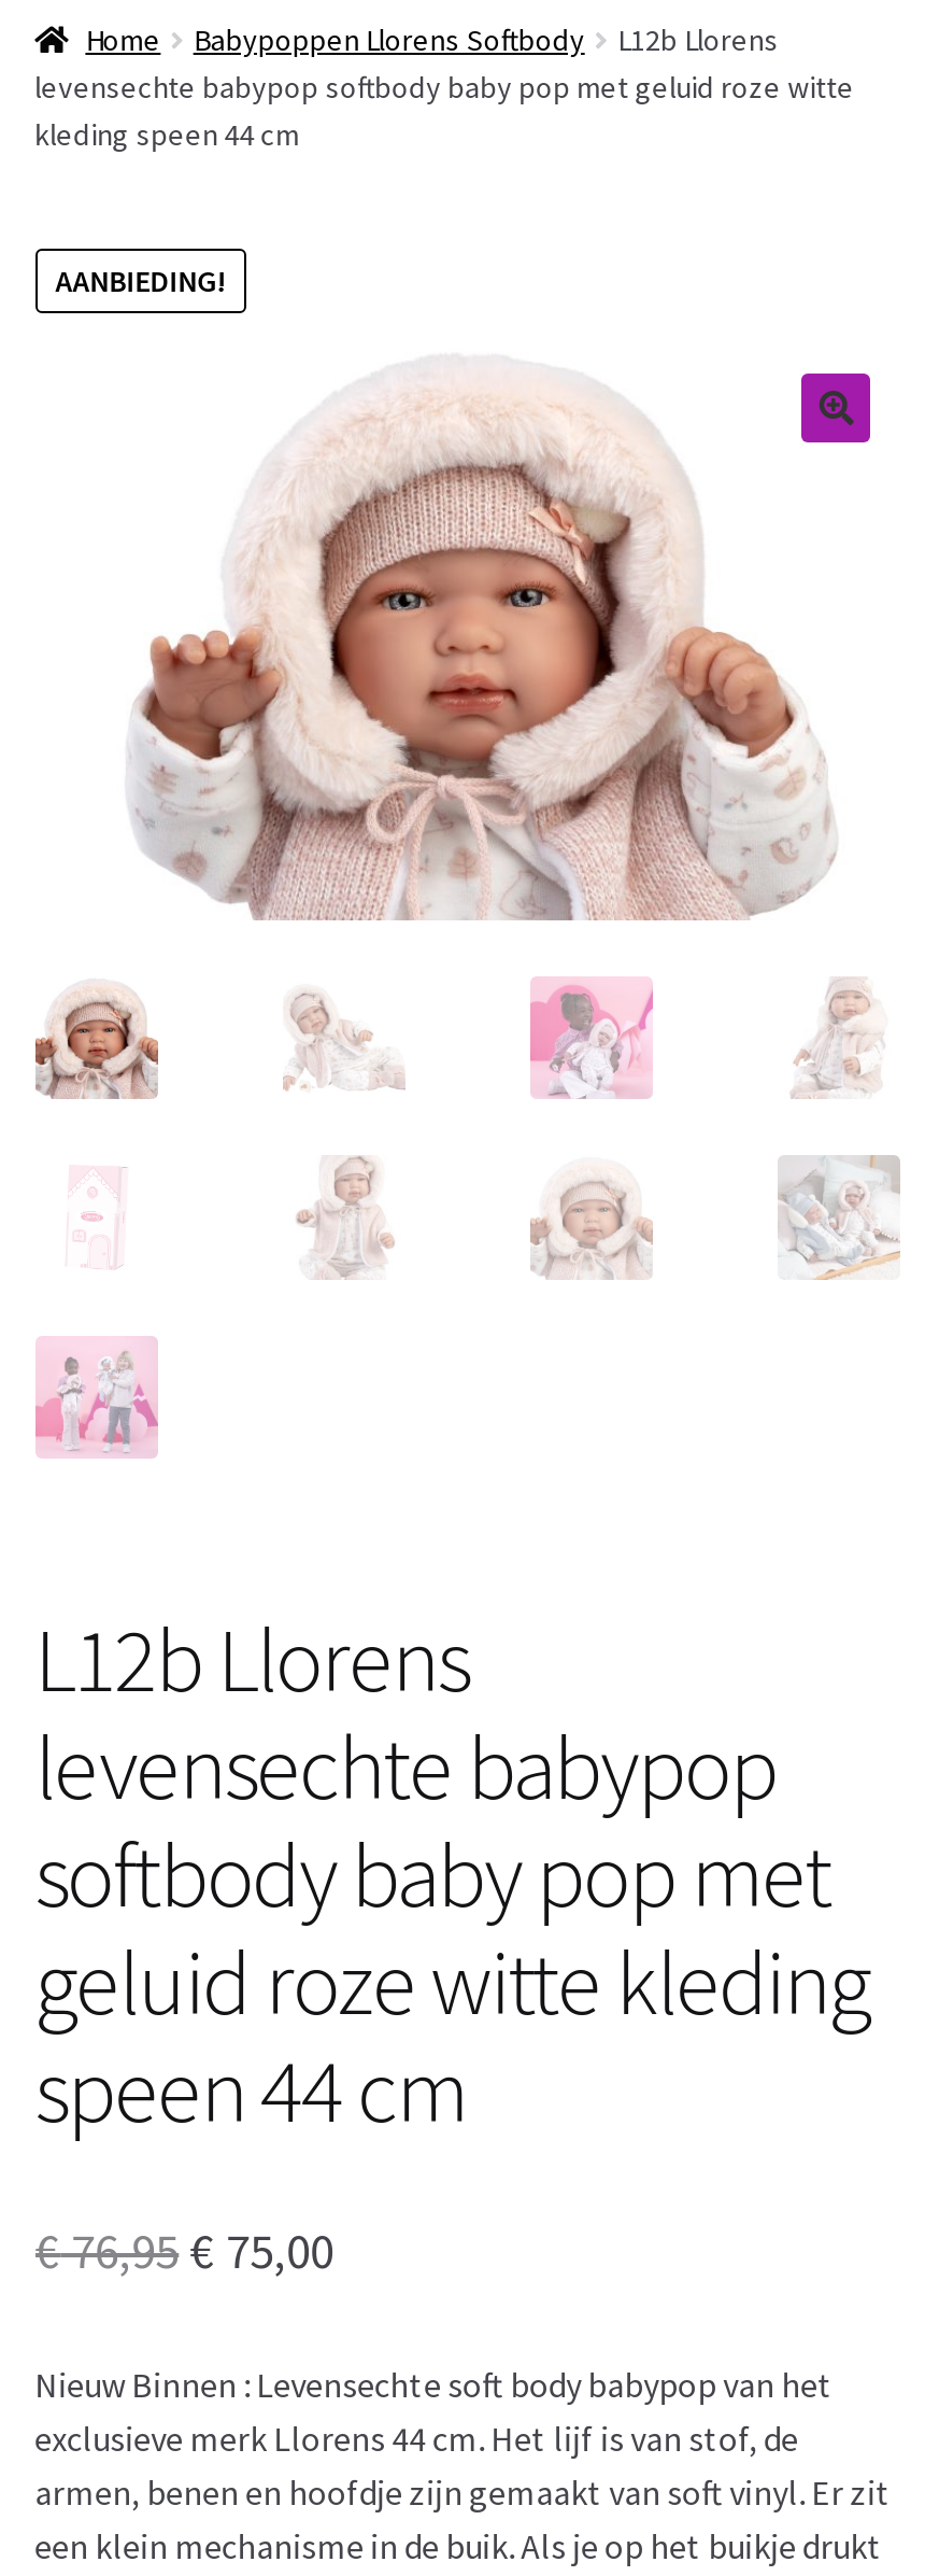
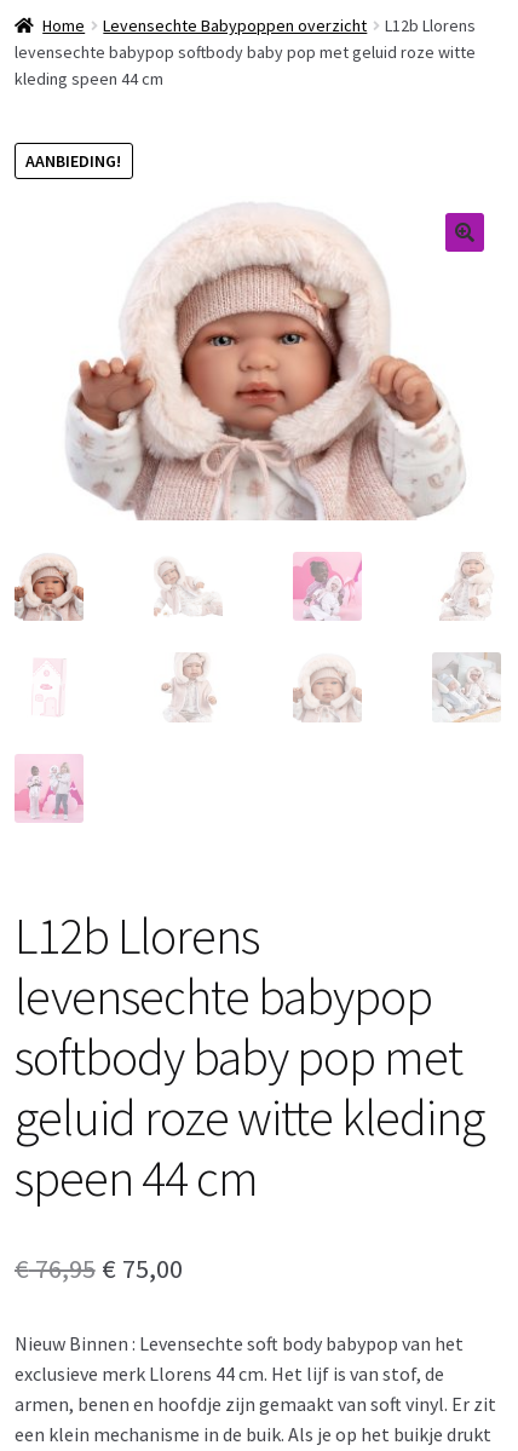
- Babypoppen Llorens Softbody
+ Levensechte Babypoppen overzicht
